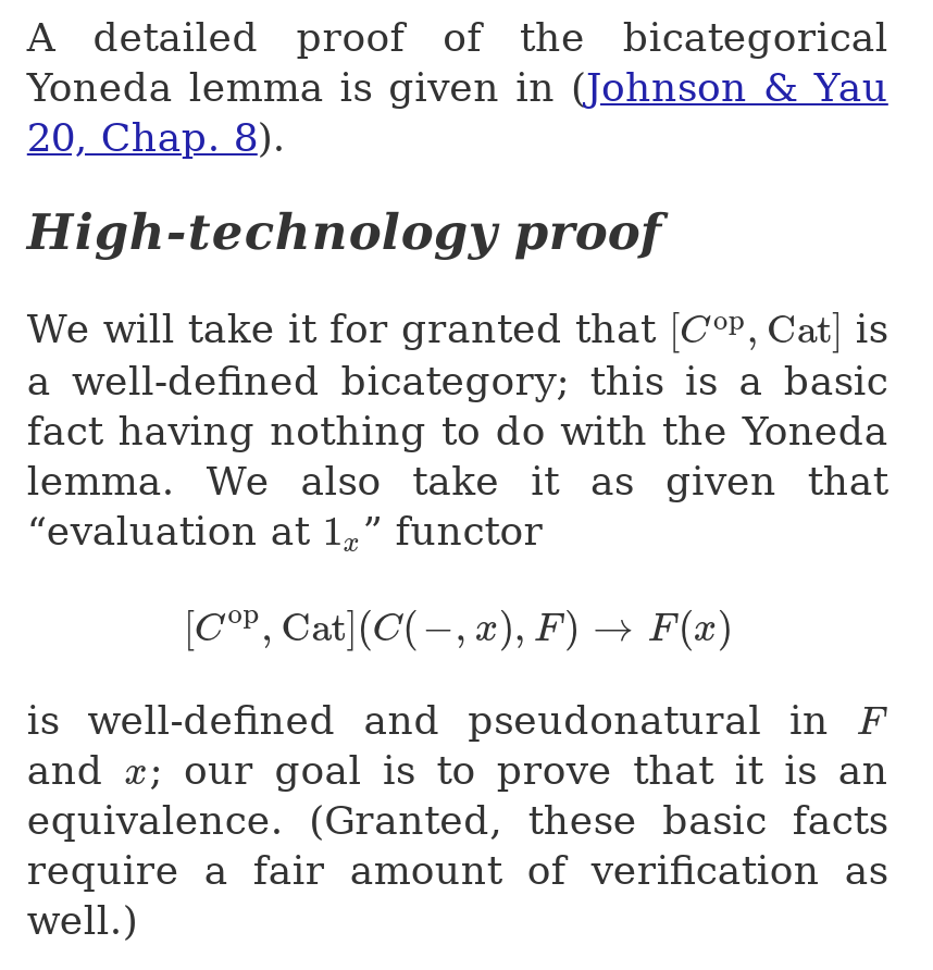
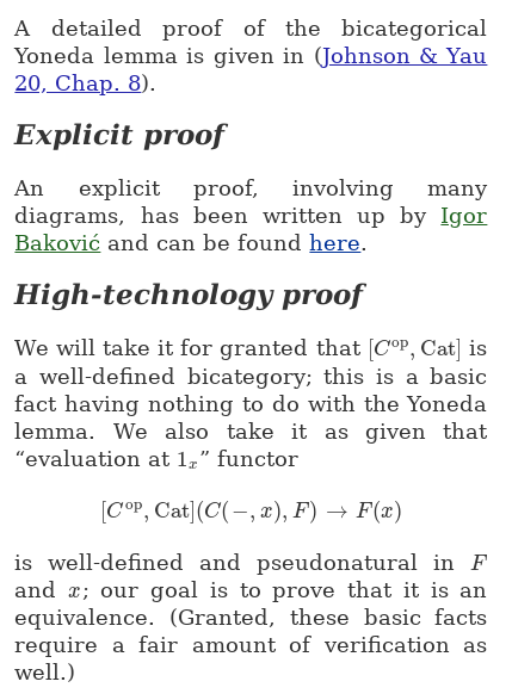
+ Explicit proof
+ An explicit proof, involving many
+ diagrams, has been written up by Igor
+ Baković and can be found here.
